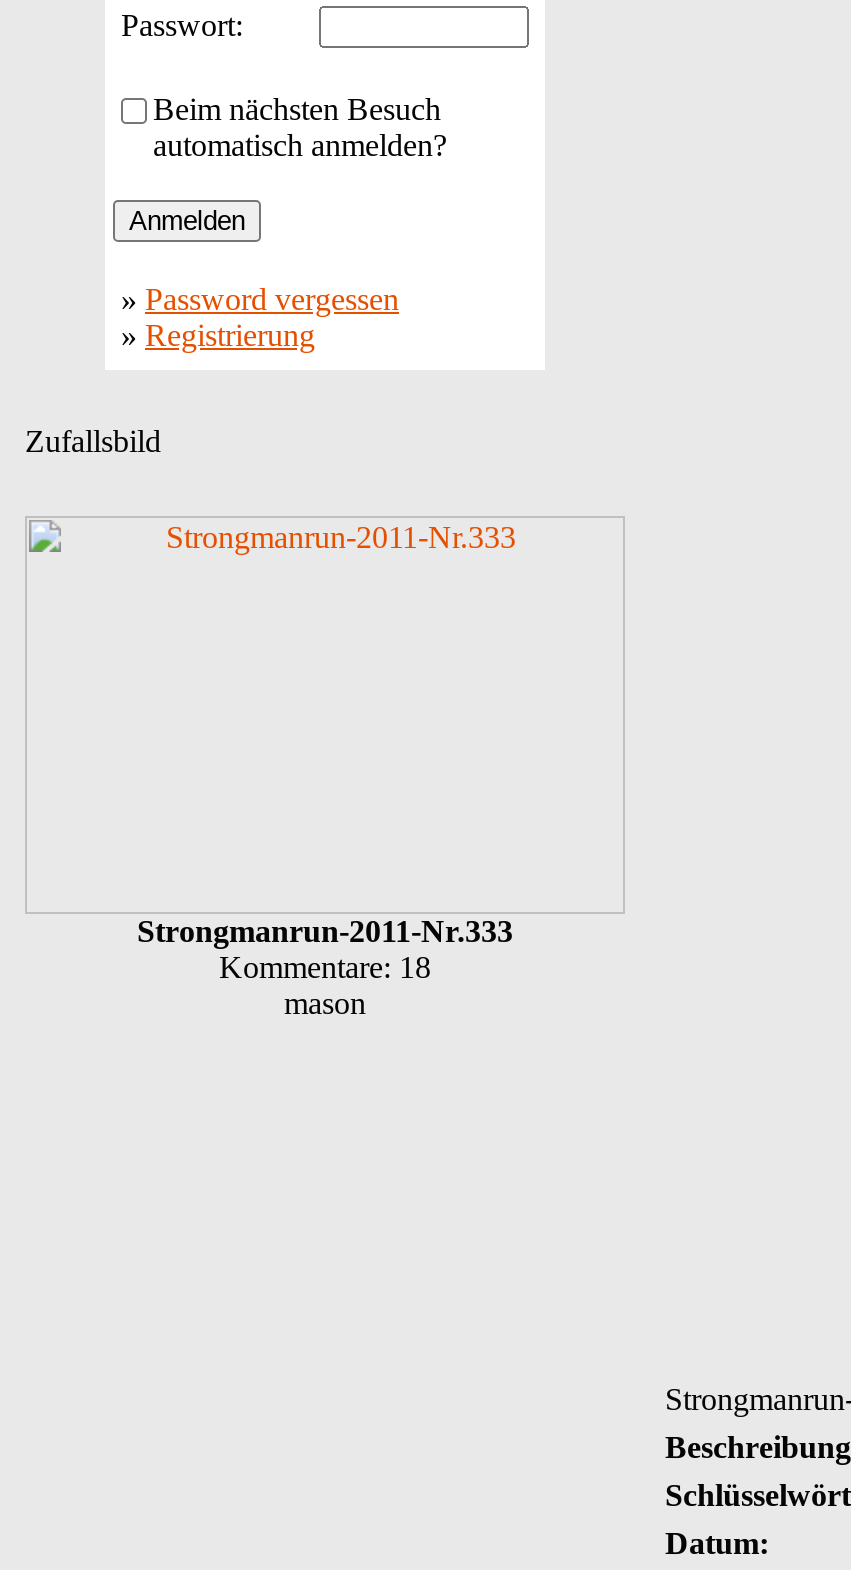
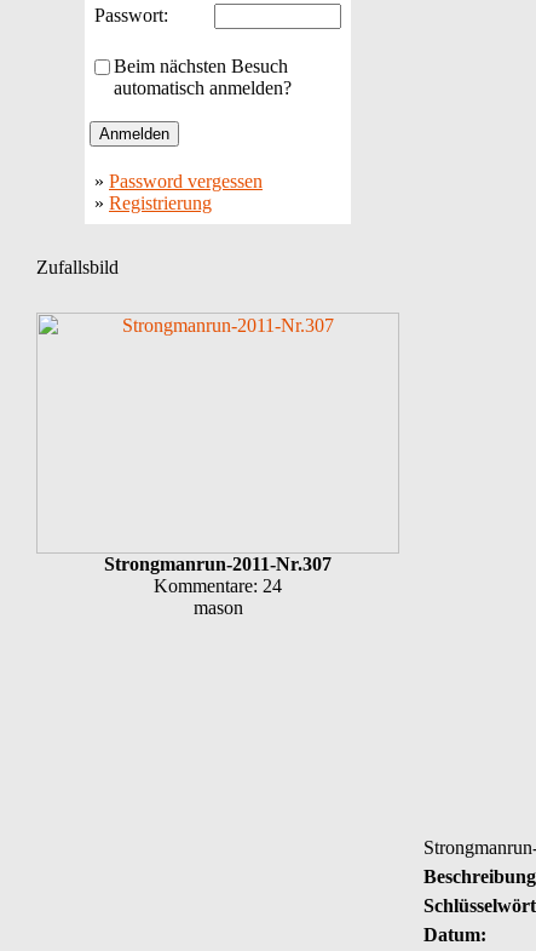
- Strongmanrun-2011-Nr.333
- Kommentare: 18
+ Strongmanrun-2011-Nr.307
+ Kommentare: 24
